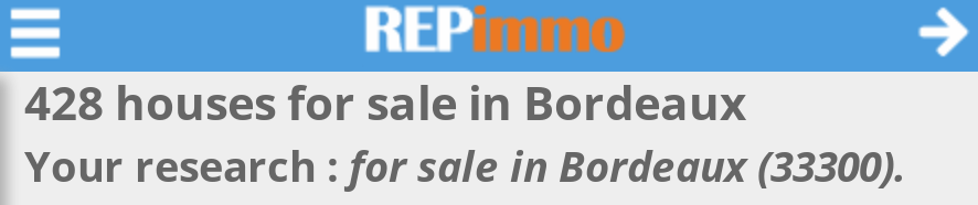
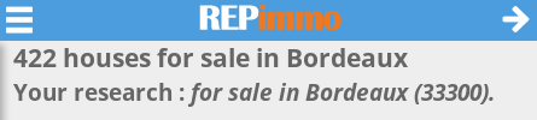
- 428 houses for sale inBordeaux
+ 422 houses for sale inBordeaux
